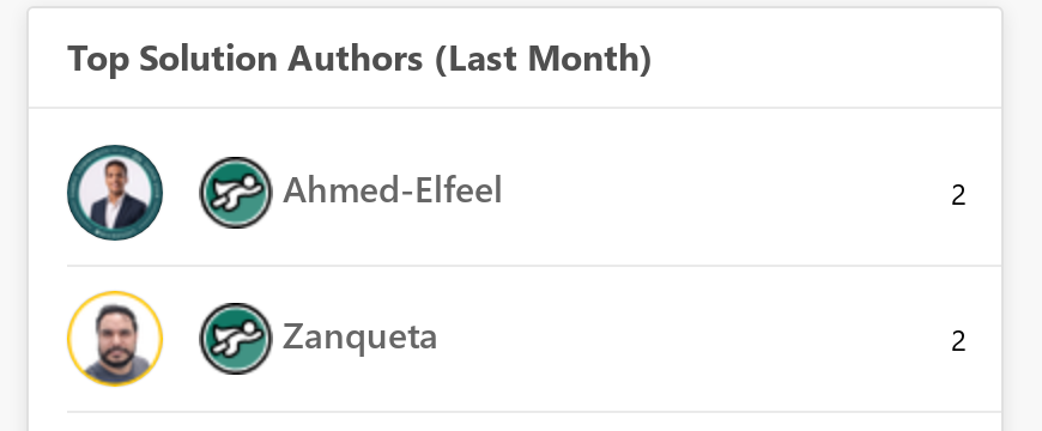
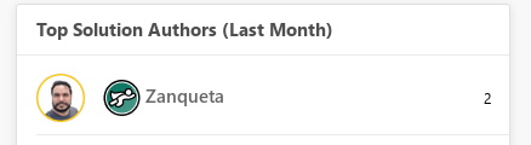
- [image]

- Ahmed-Elfeel
- 2
